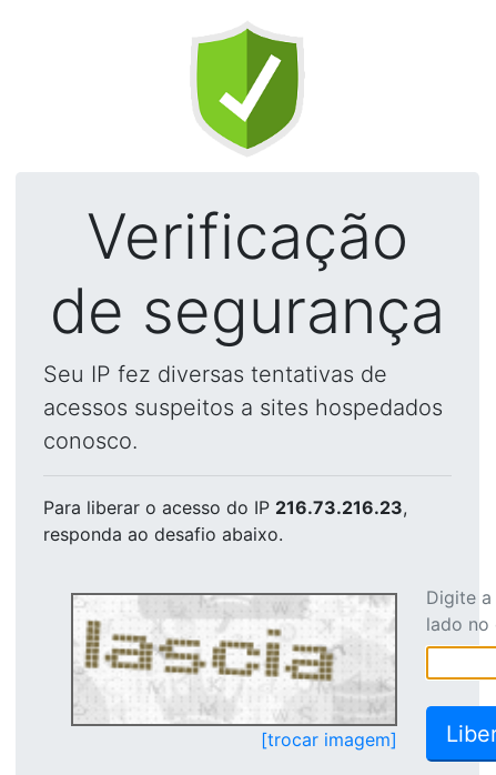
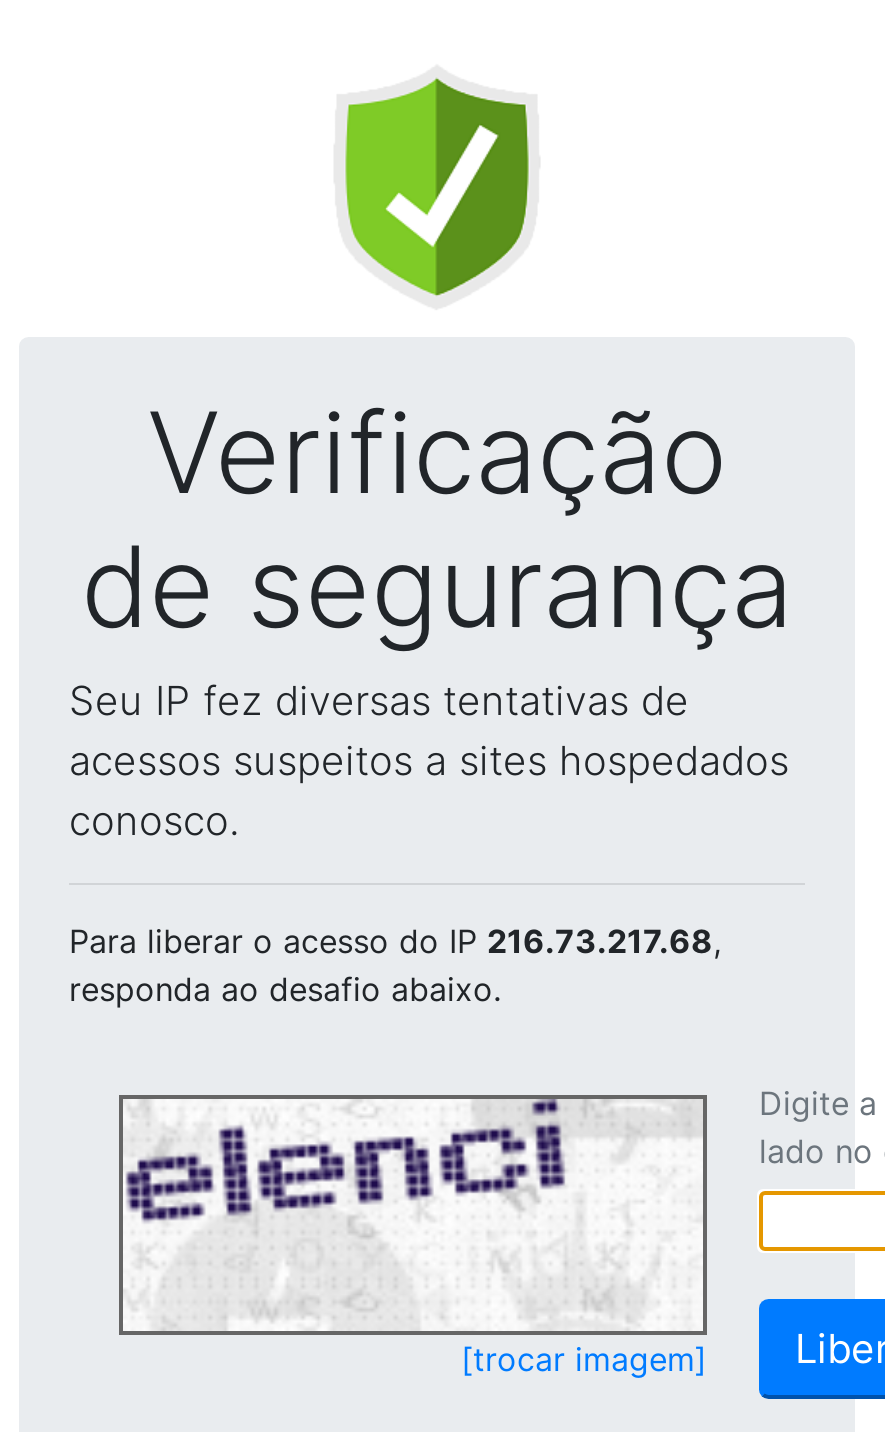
- Para liberar o acesso do IP 216.73.216.23,
+ Para liberar o acesso do IP 216.73.217.68,

- [image]
+ [image]
